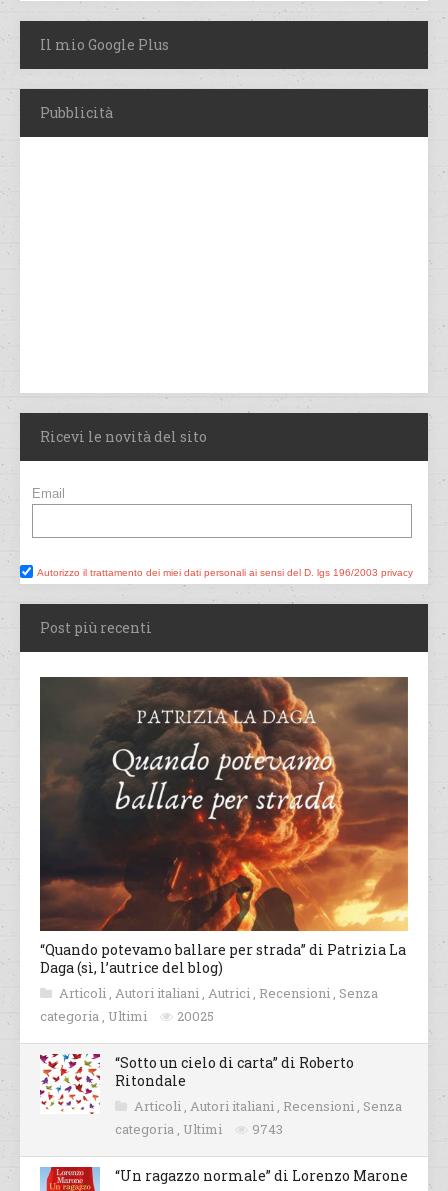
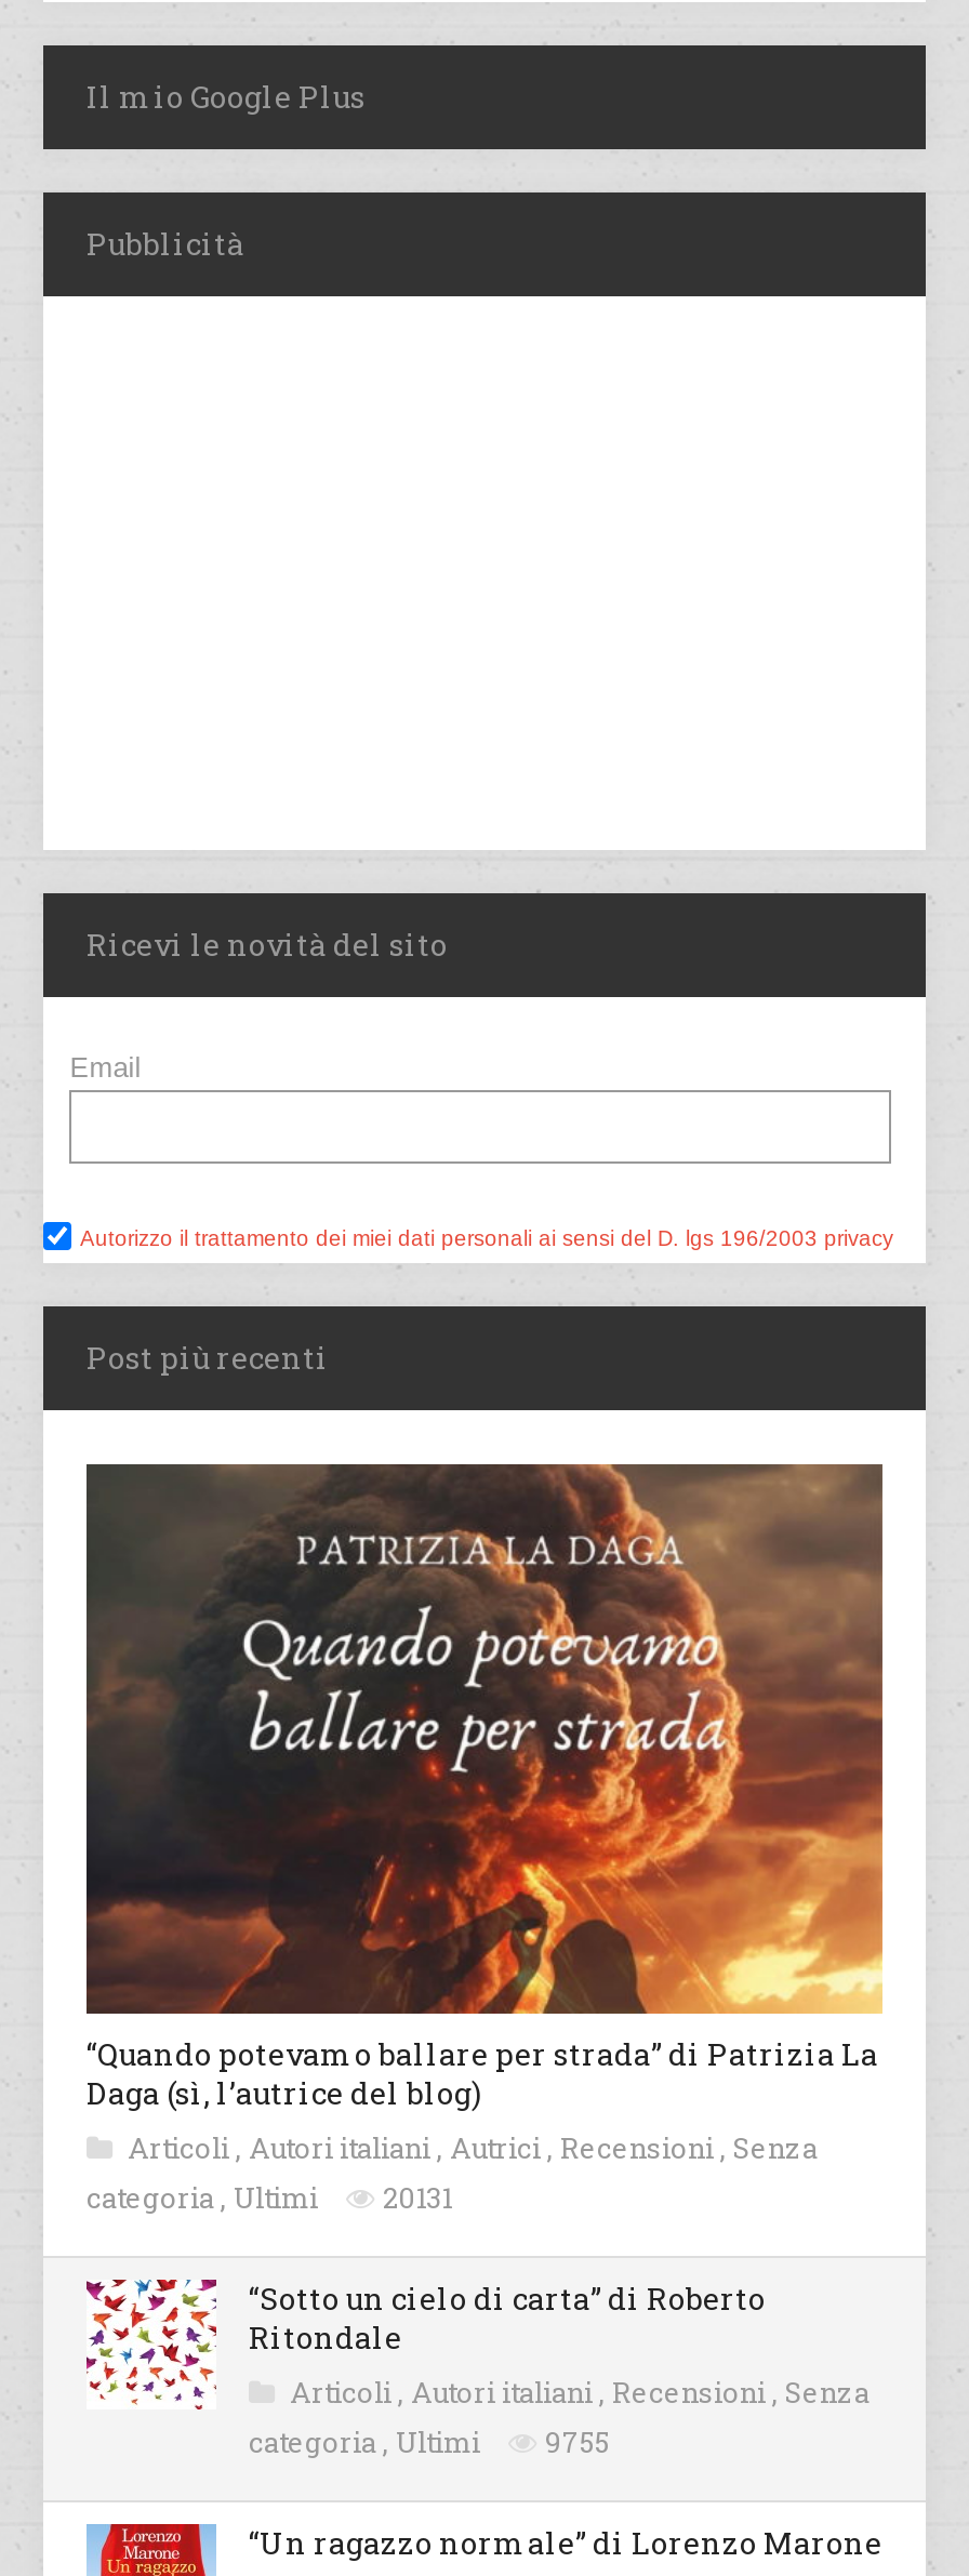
- categoria, Ultimi 20025
+ categoria, Ultimi 20131

- categoria, Ultimi 9743
+ categoria, Ultimi 9755
